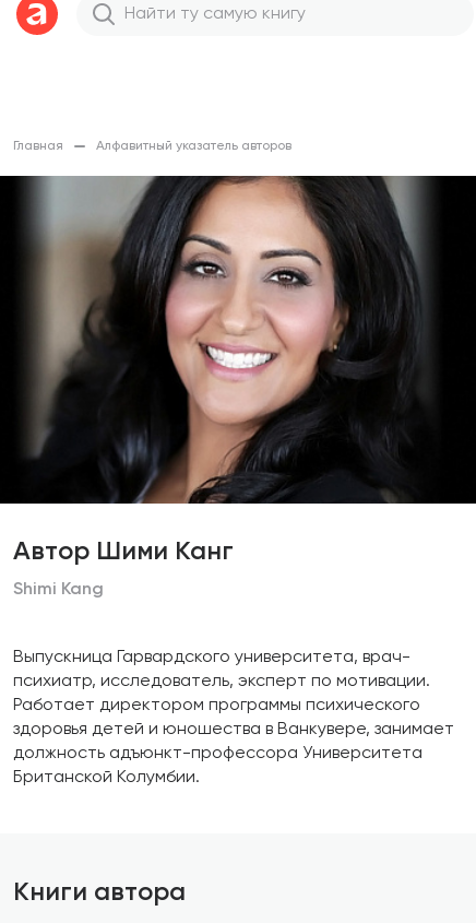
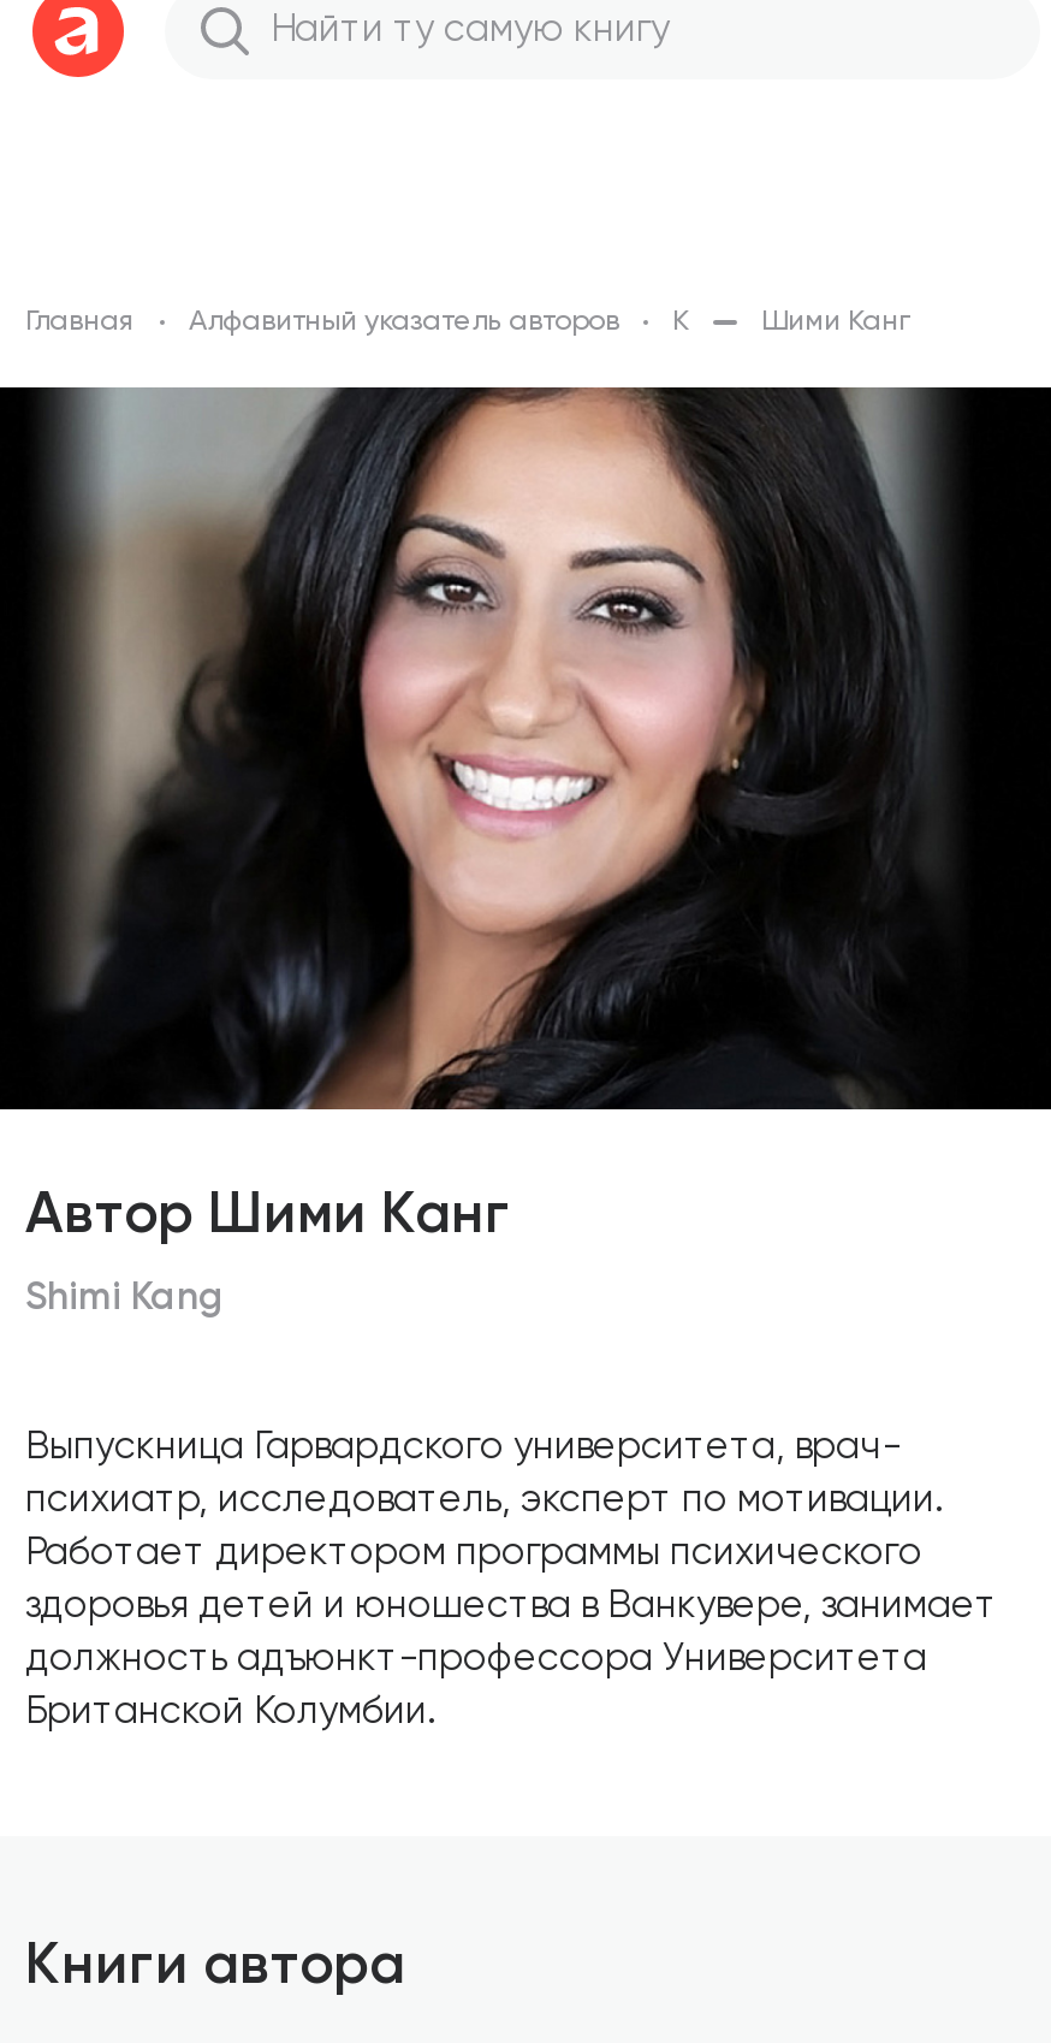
+ К
+ Шими Канг
